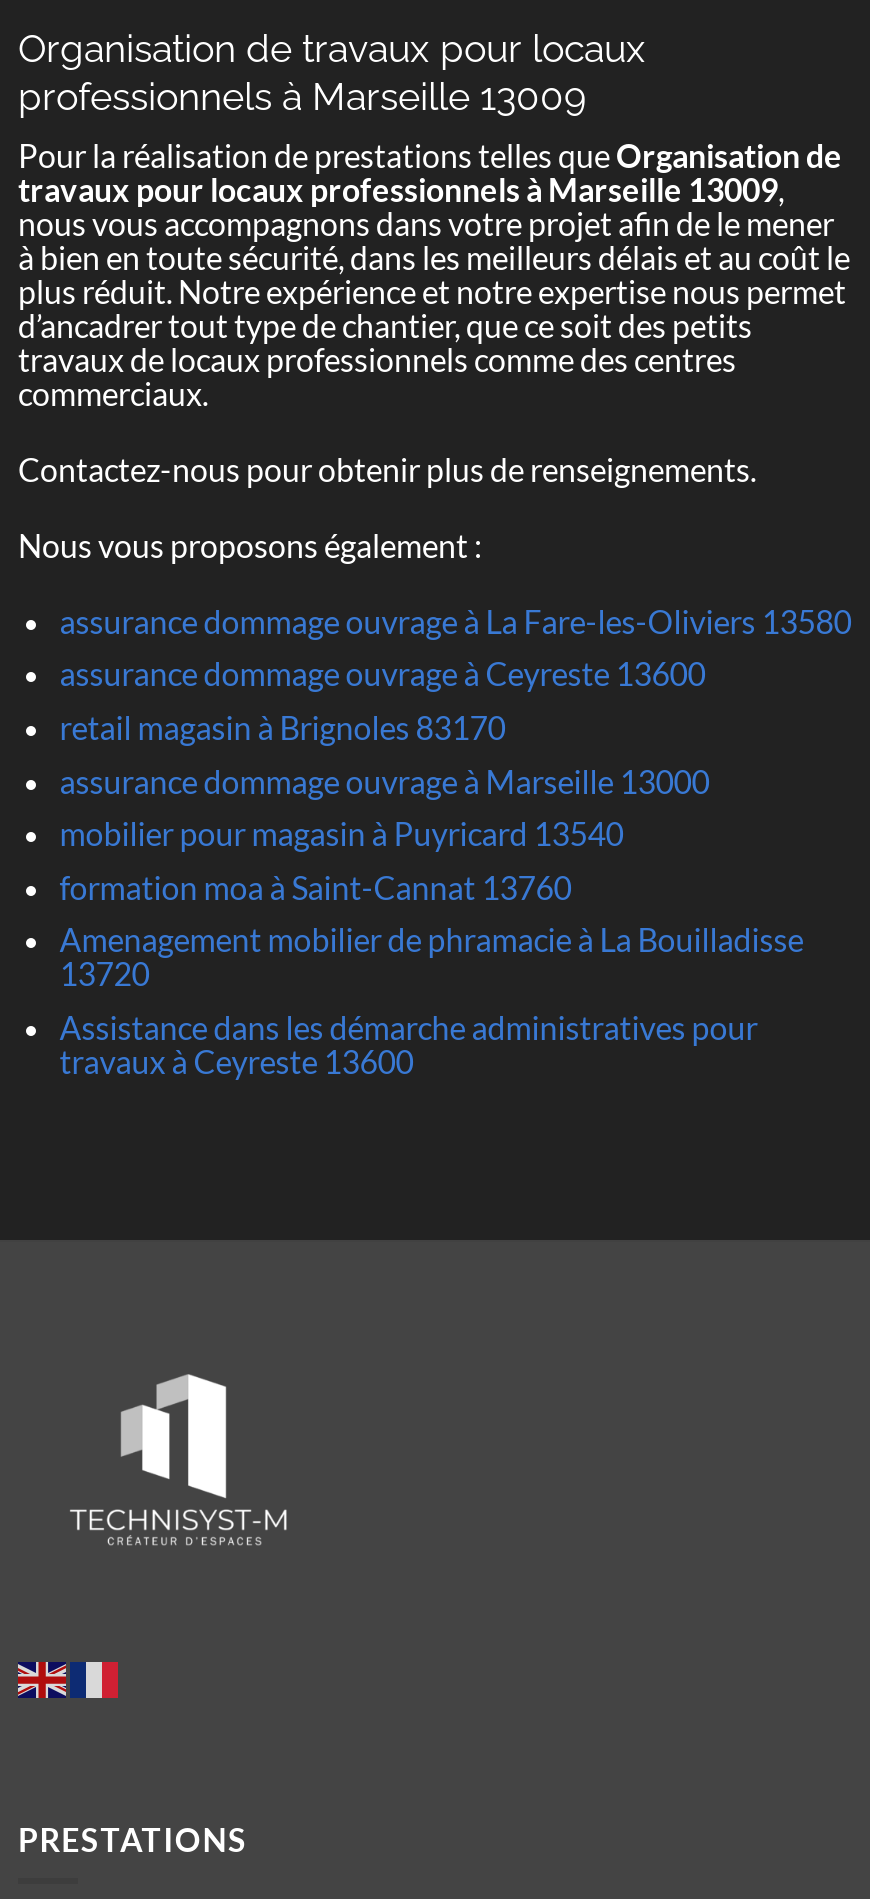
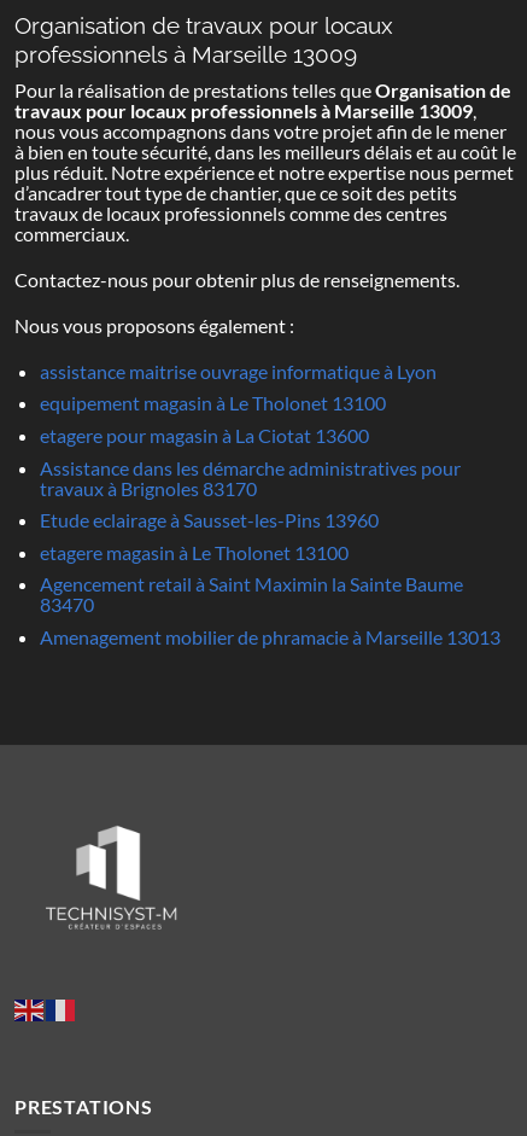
- assurance dommage ouvrage à La Fare-les-Oliviers 13580
- assurance dommage ouvrage à Ceyreste 13600
- retail magasin à Brignoles 83170
- assurance dommage ouvrage à Marseille 13000
- mobilier pour magasin à Puyricard 13540
- formation moa à Saint-Cannat 13760
- Amenagement mobilier de phramacie à La Bouilladisse
- 13720
+ assistance maitrise ouvrage informatique à Lyon
+ equipement magasin à Le Tholonet 13100
+ etagere pour magasin à La Ciotat 13600

moved up: Assistance dans les démarche administratives pour

- travaux à Ceyreste 13600
+ travaux à Brignoles 83170
+ Etude eclairage à Sausset-les-Pins 13960
+ etagere magasin à Le Tholonet 13100
+ Agencement retail à Saint Maximin la Sainte Baume
+ 83470
+ Amenagement mobilier de phramacie à Marseille 13013
